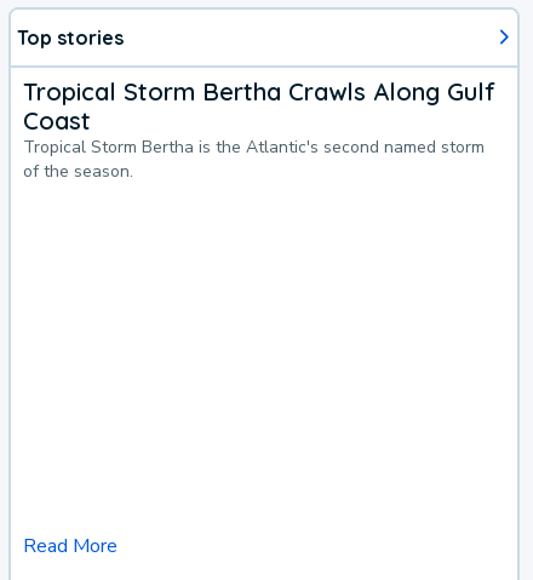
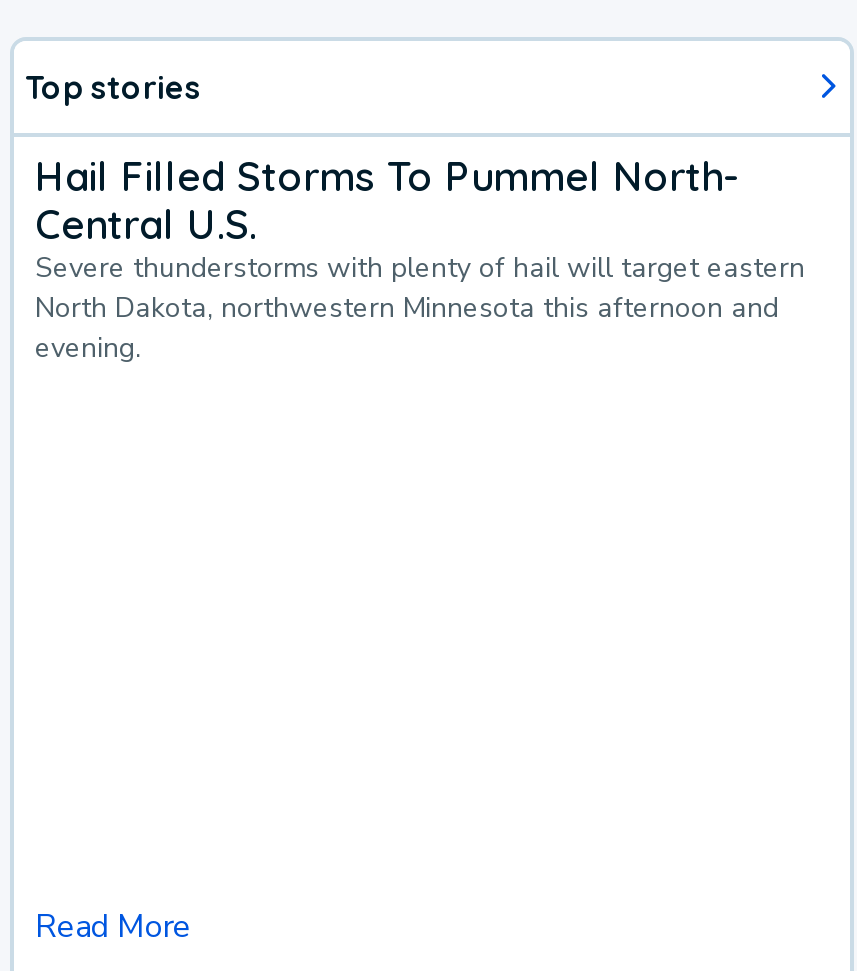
- Tropical Storm Bertha Crawls Along Gulf
- Coast
- Tropical Storm Bertha is the Atlantic's second named storm
- of the season.
+ Hail Filled Storms To Pummel North-
+ Central U.S.
+ Severe thunderstorms with plenty of hail will target eastern
+ North Dakota, northwestern Minnesota this afternoon and
+ evening.
